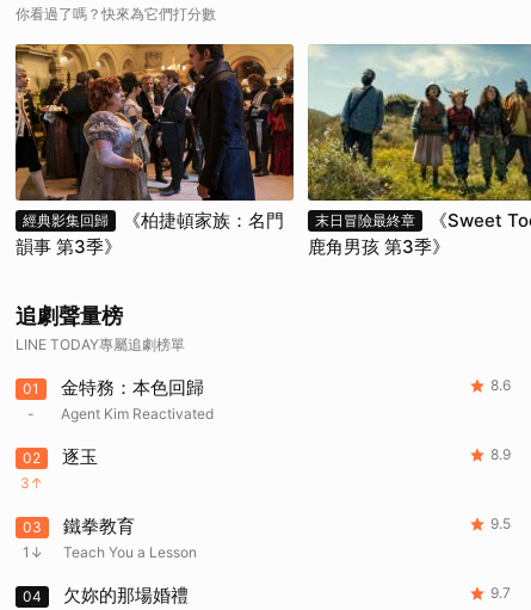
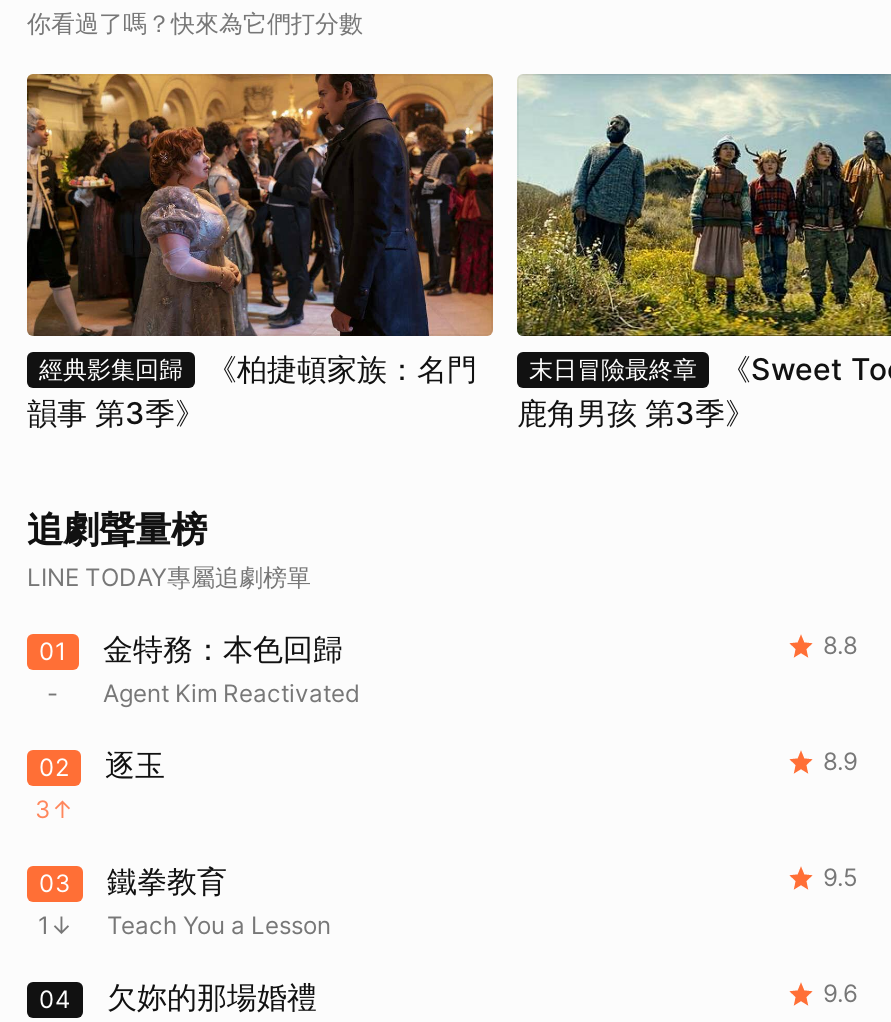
- 8.6
+ 8.8

- 9.7
+ 9.6
